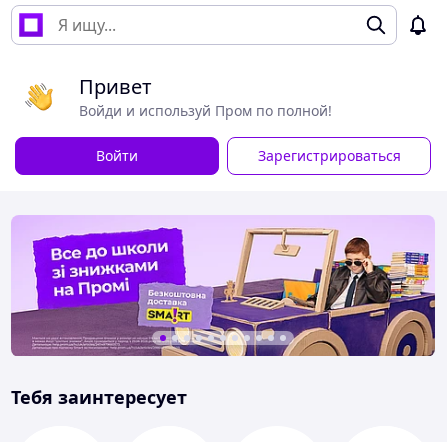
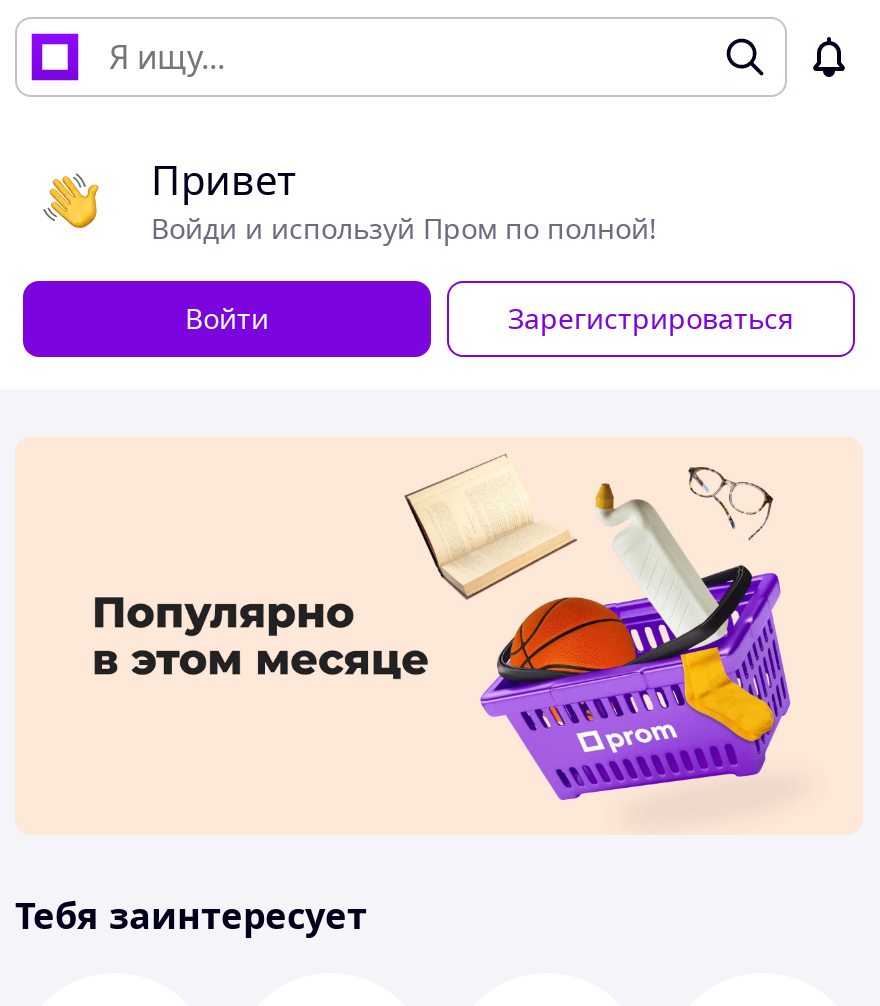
- [image]
+ [image]
